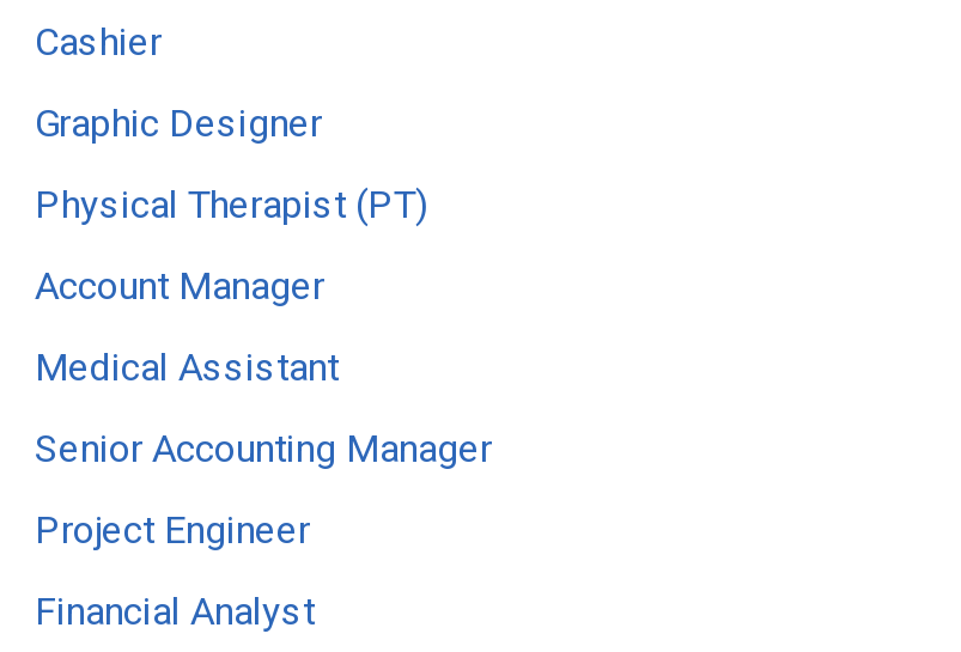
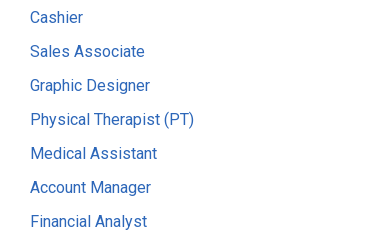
+ Sales Associate

moved down: Graphic Designer | Physical Therapist (PT)

moved down: Account Manager

- Senior Accounting Manager
- Project Engineer
